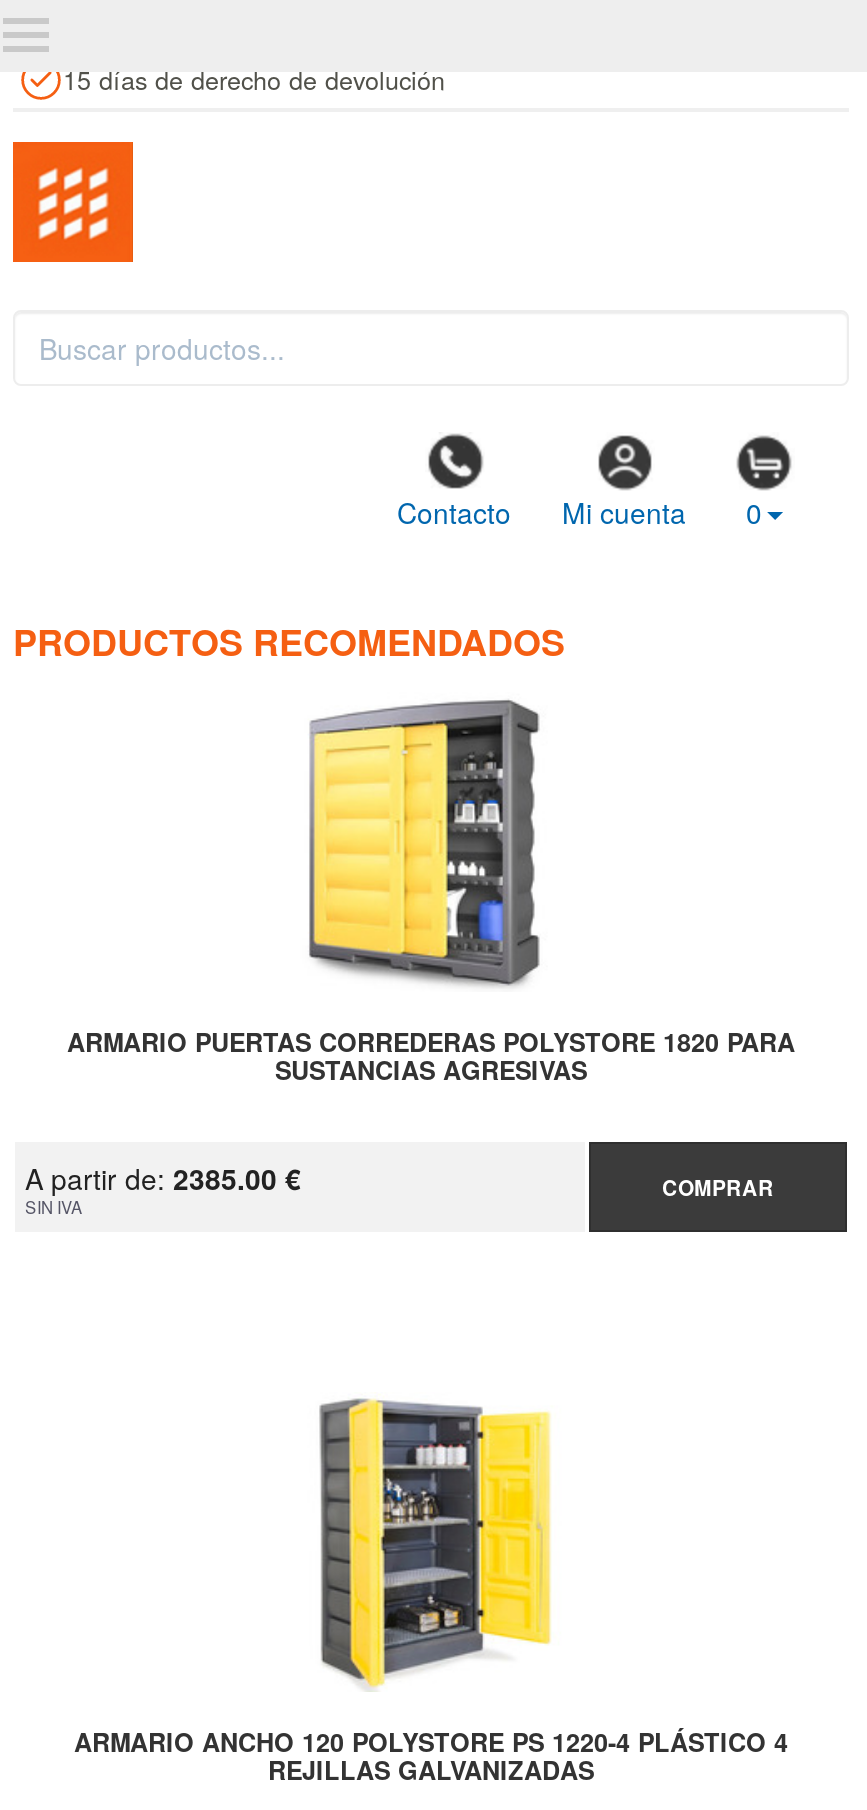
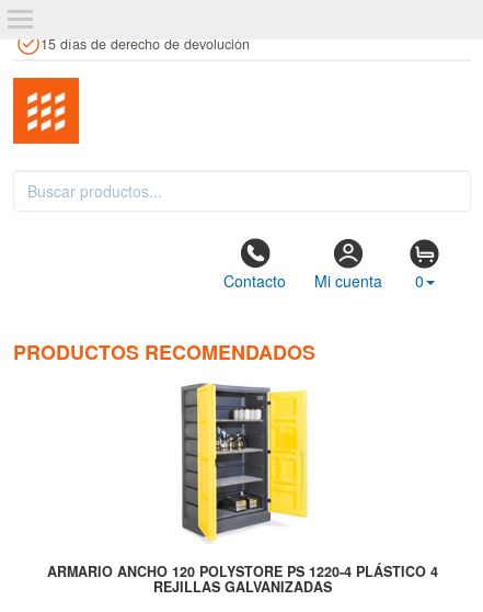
- [image]
- ARMARIO PUERTAS CORREDERAS POLYSTORE 1820 PARA
- SUSTANCIAS AGRESIVAS
- A partir de: 2385.00 €
- SIN IVA

- COMPRAR
